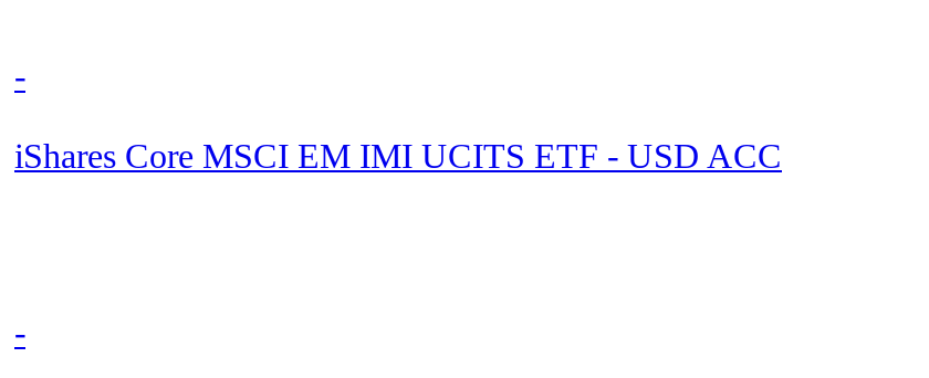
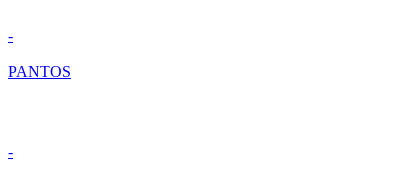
- iShares Core MSCI EM IMI UCITS ETF - USD ACC
+ PANTOS
